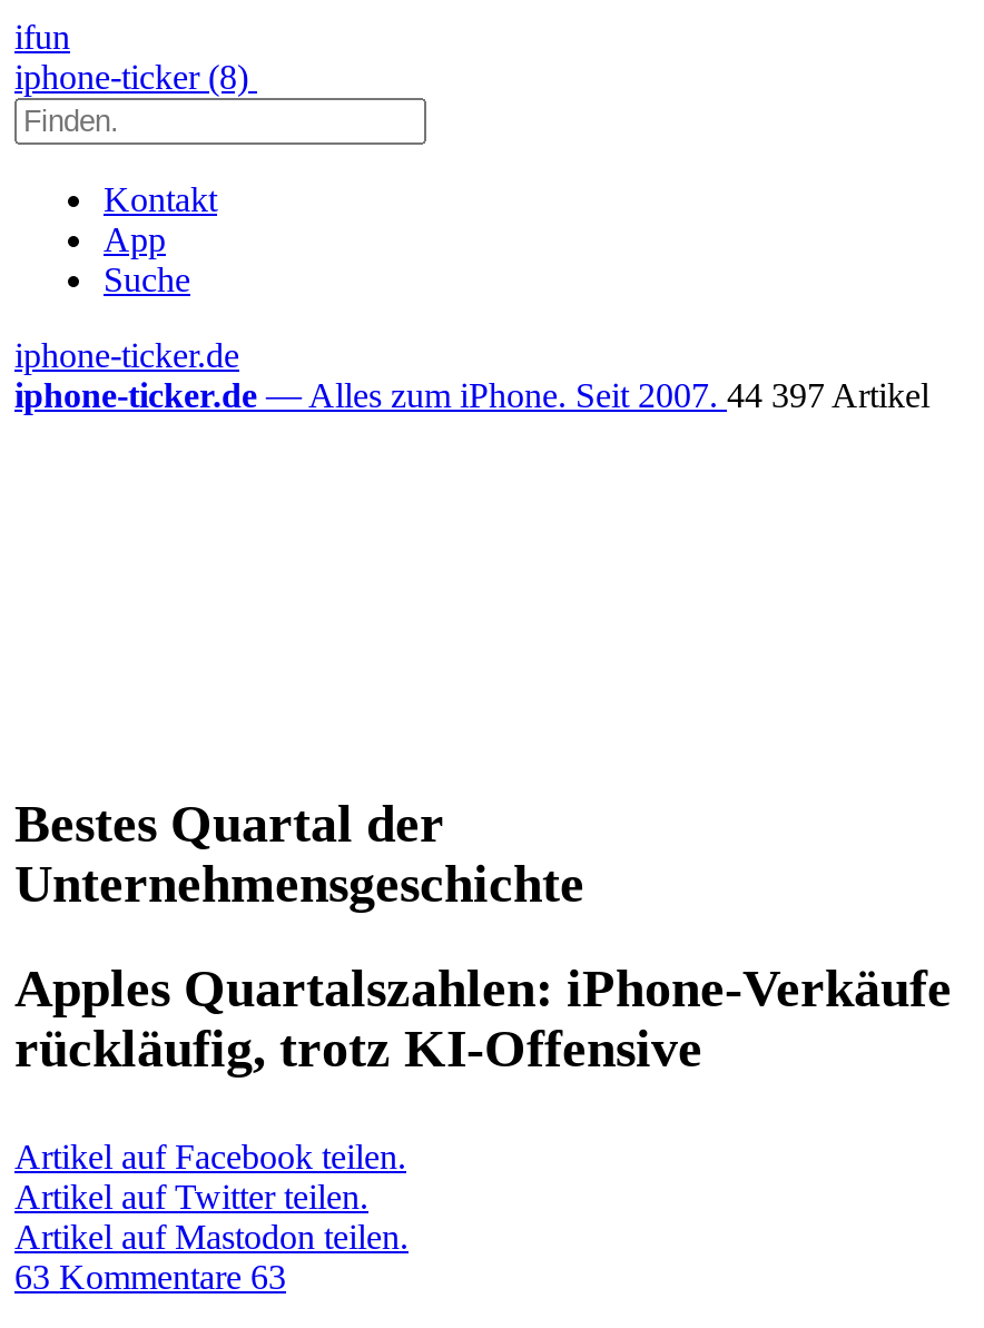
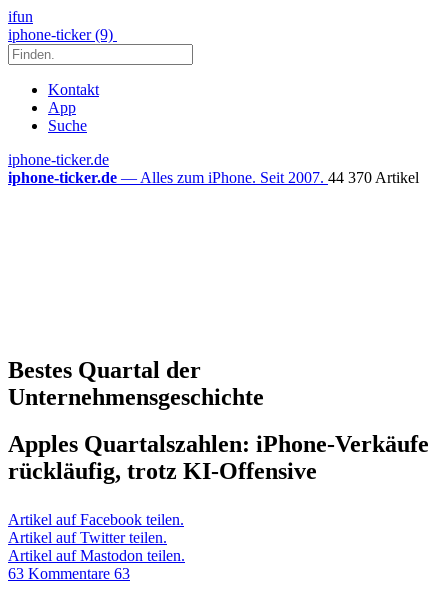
- iphone-ticker (8)
+ iphone-ticker (9)

- iphone-ticker.de — Alles zum iPhone. Seit 2007. 44 397 Artikel
+ iphone-ticker.de — Alles zum iPhone. Seit 2007. 44 370 Artikel
